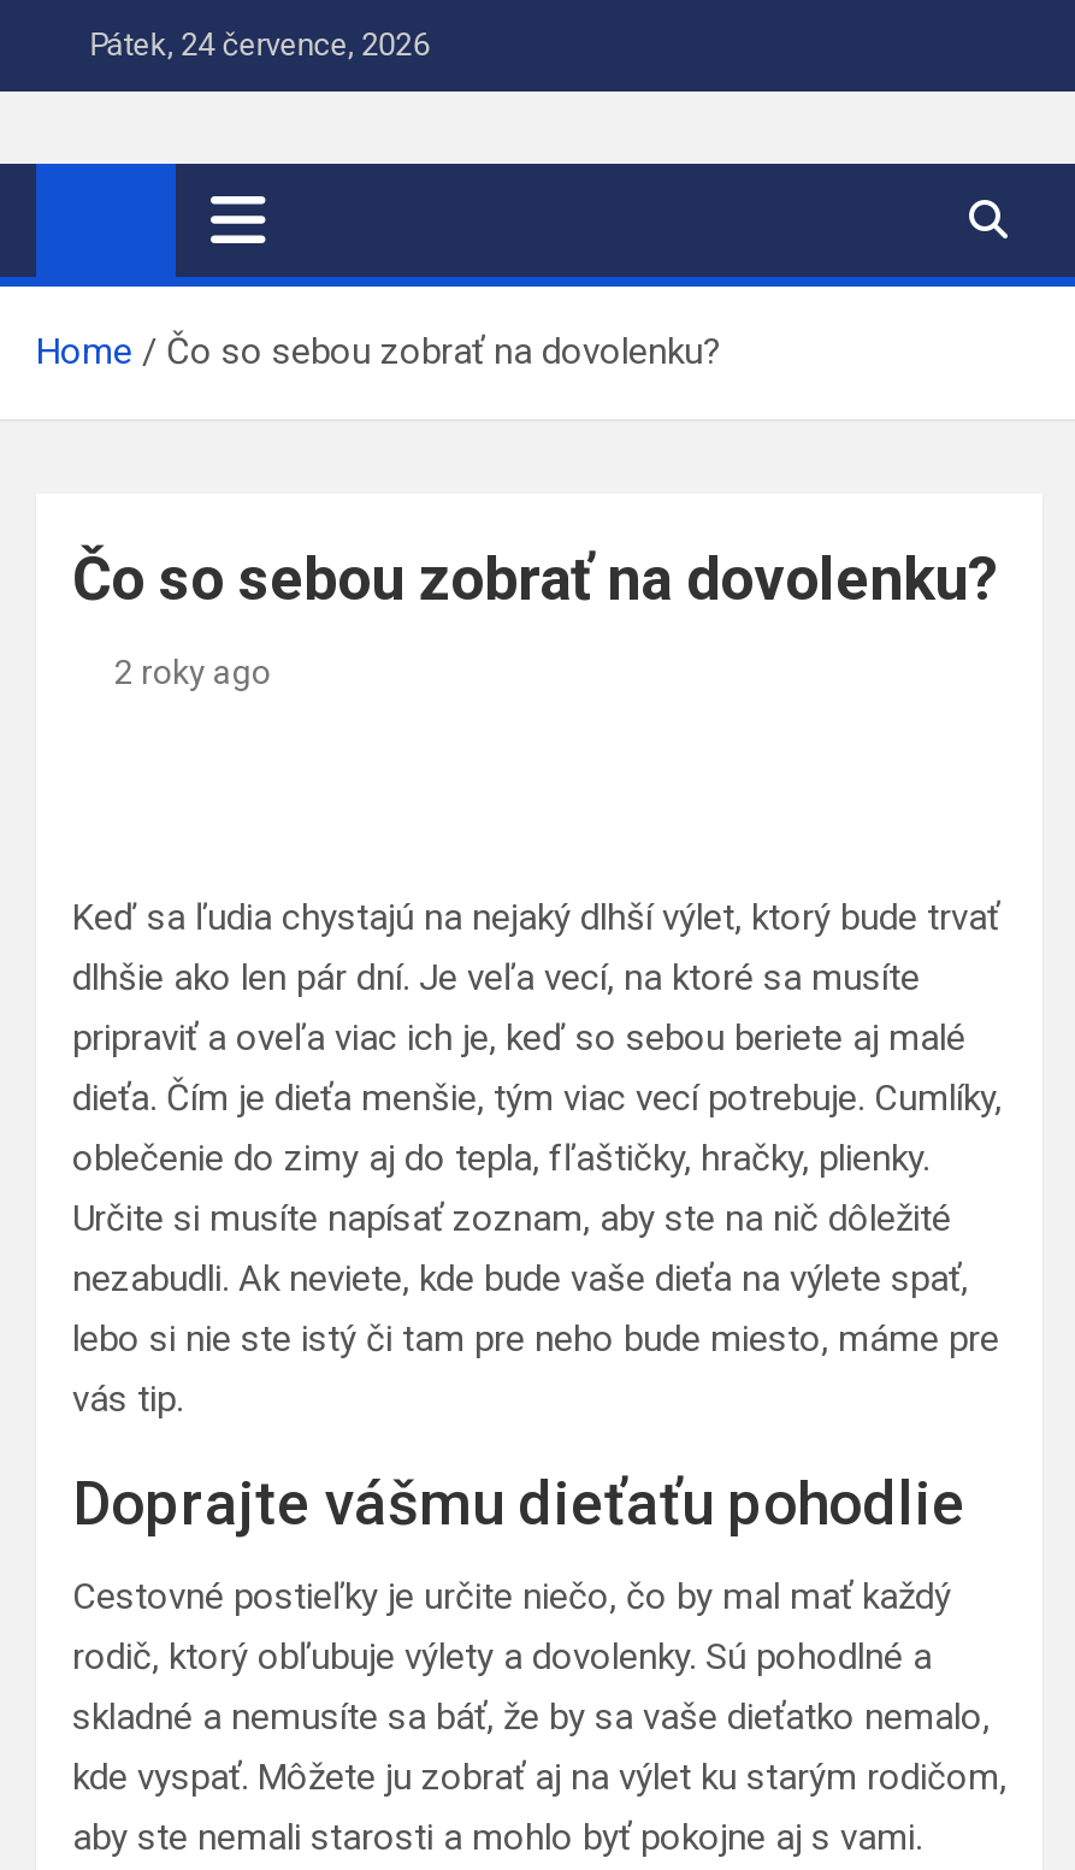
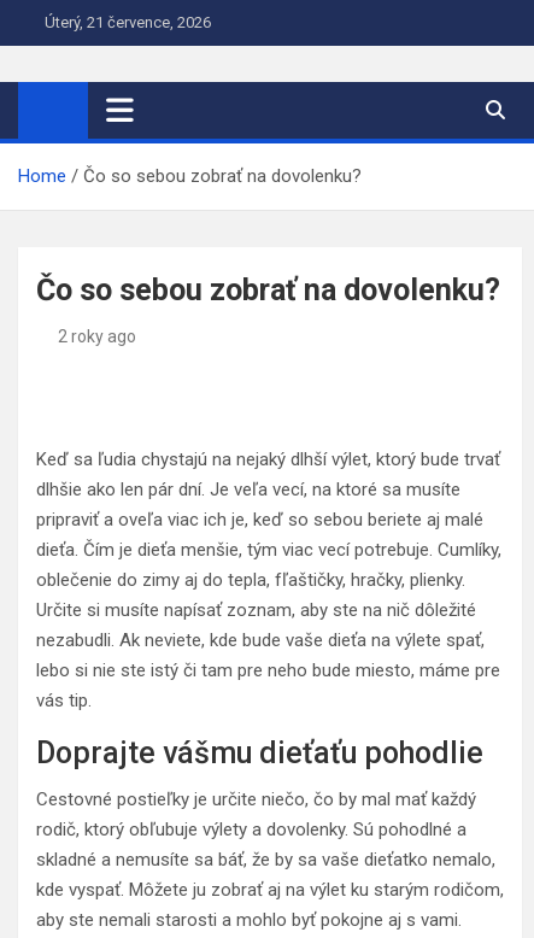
- Pátek, 24 července, 2026
+ Úterý, 21 července, 2026
